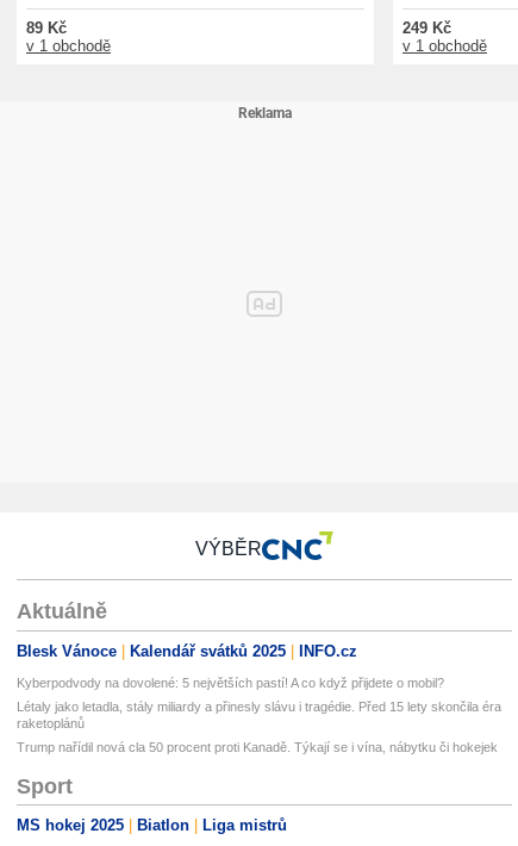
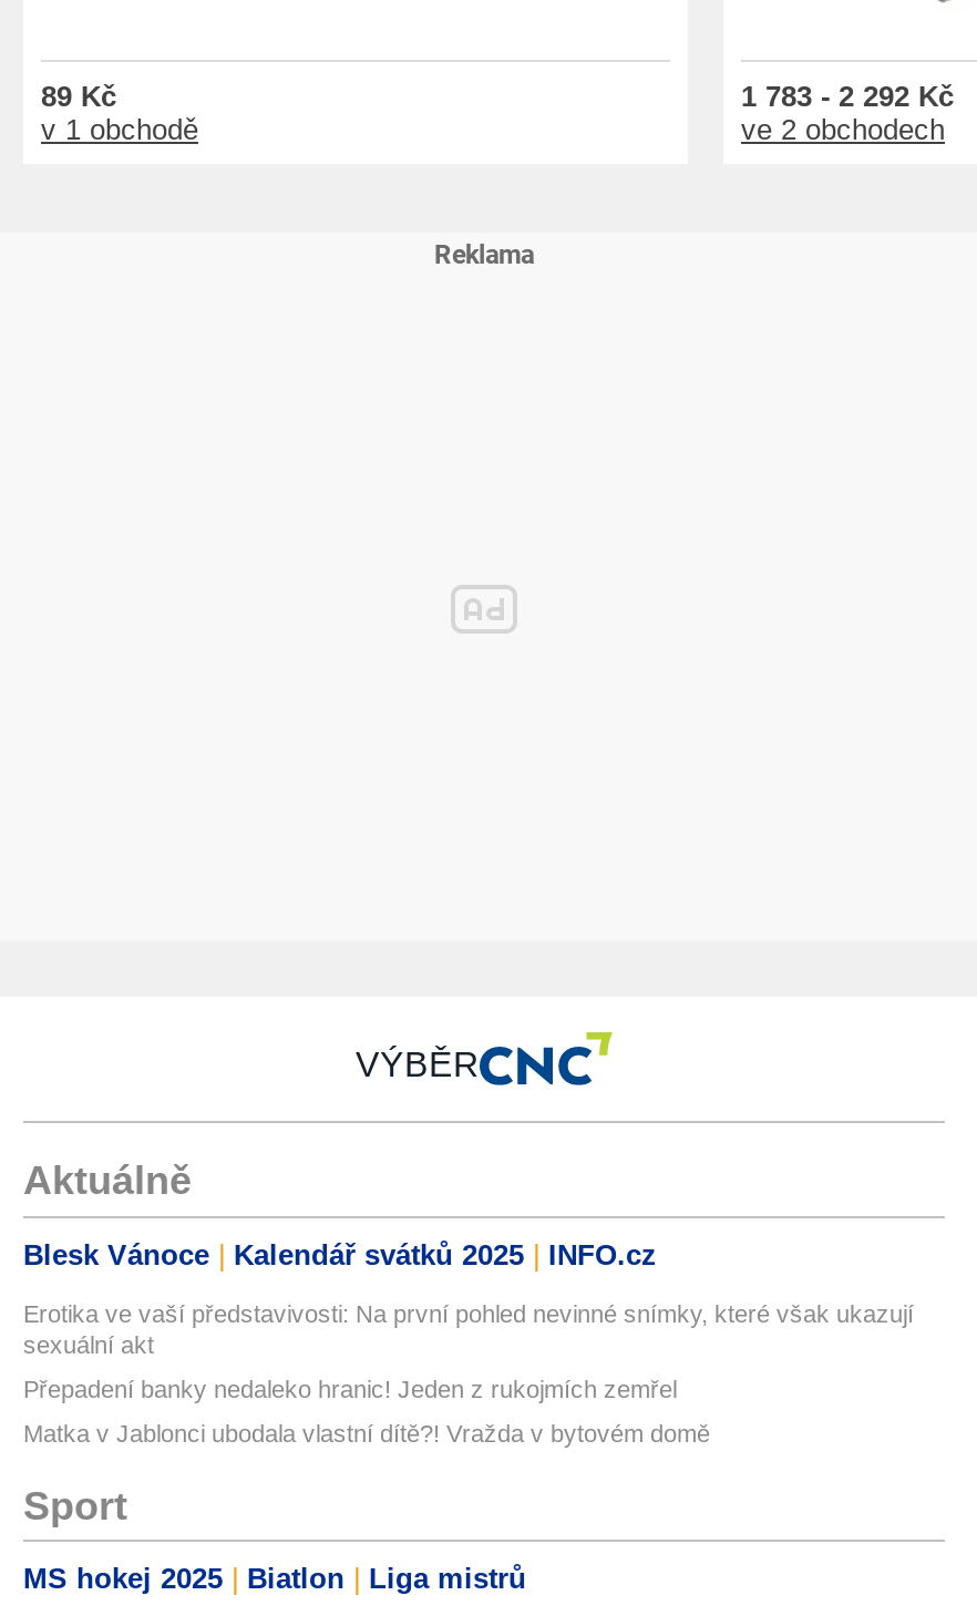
- 249 Kč
- v 1 obchodě
+ 1 783 - 2 292 Kč
+ ve 2 obchodech

- Kyberpodvody na dovolené: 5 největších pastí! A co když přijdete o mobil?
+ Erotika ve vaší představivosti: Na první pohled nevinné snímky, které však ukazují
+ sexuální akt

- Létaly jako letadla, stály miliardy a přinesly slávu i tragédie. Před 15 lety skončila éra
- raketoplánů
+ Přepadení banky nedaleko hranic! Jeden z rukojmích zemřel

- Trump nařídil nová cla 50 procent proti Kanadě. Týkají se i vína, nábytku či hokejek
+ Matka v Jablonci ubodala vlastní dítě?! Vražda v bytovém domě
